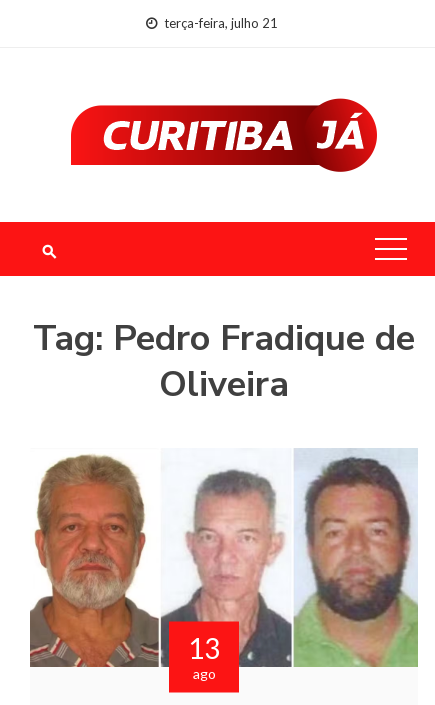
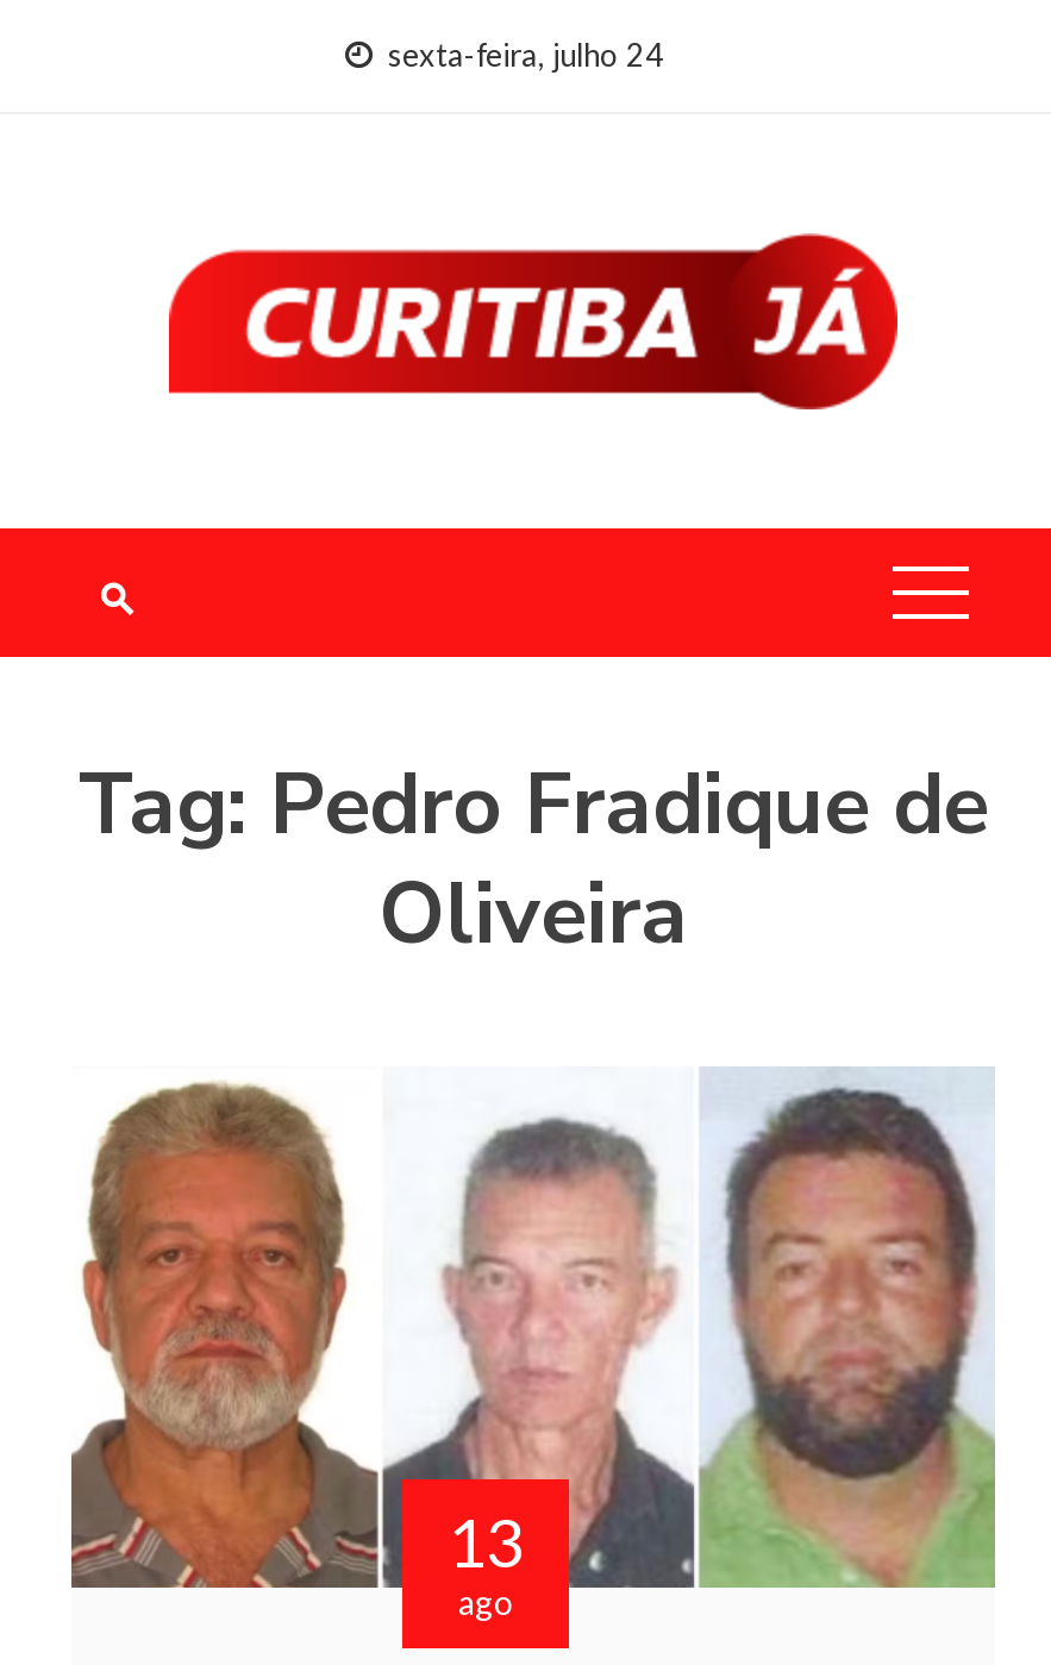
- terça-feira, julho 21
+ sexta-feira, julho 24
